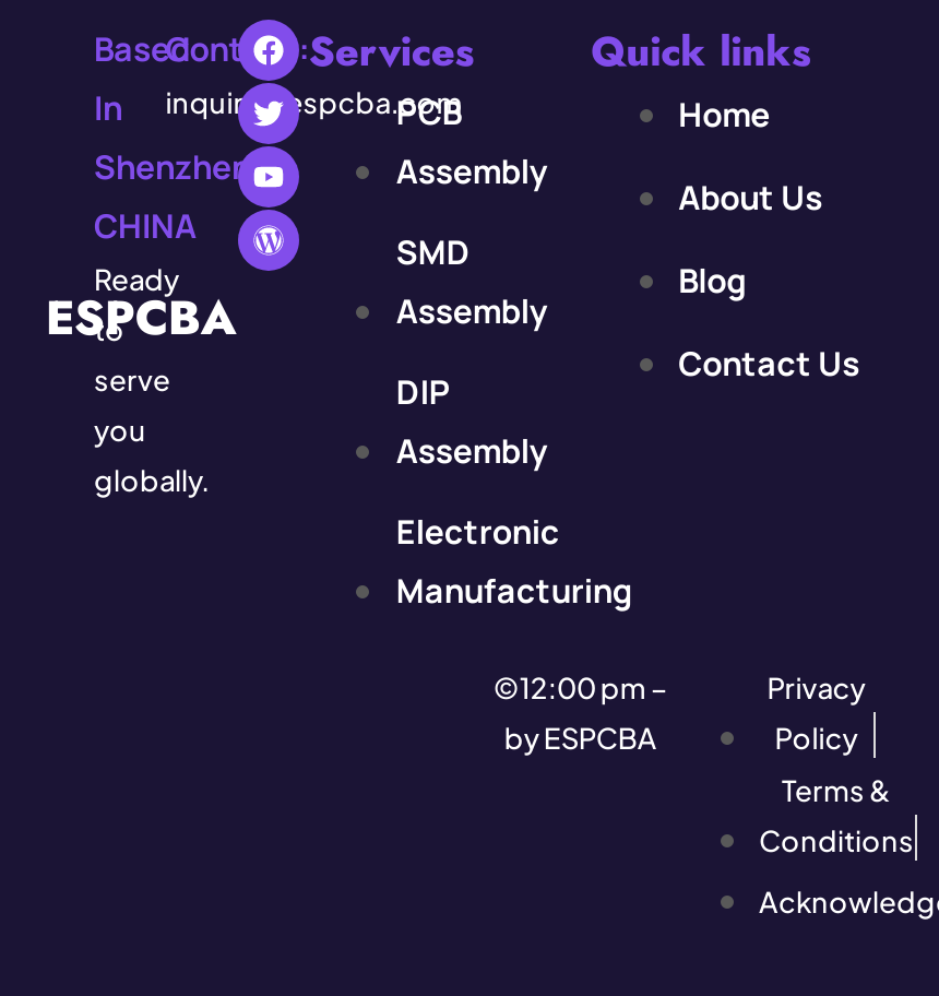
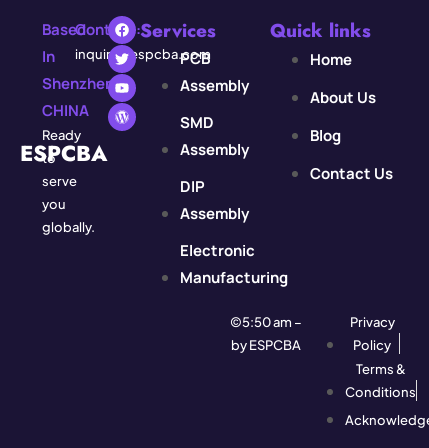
- ©12:00 pm –
+ ©5:50 am –
